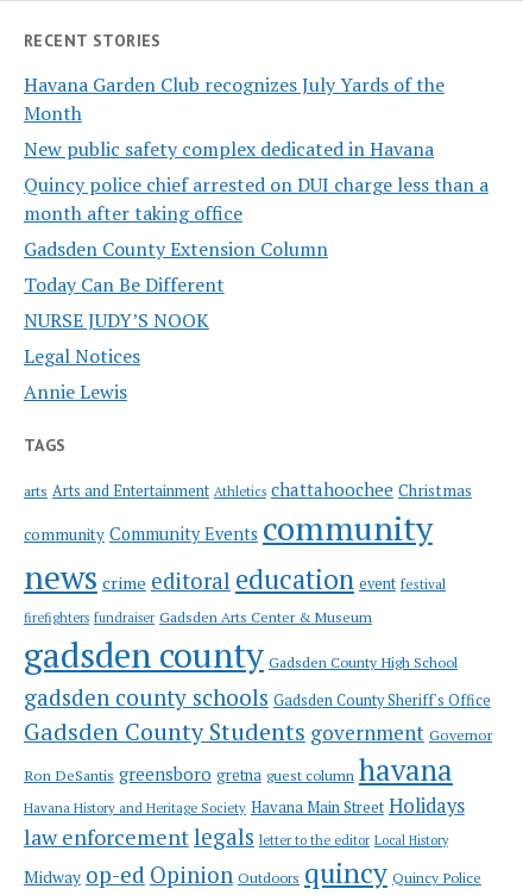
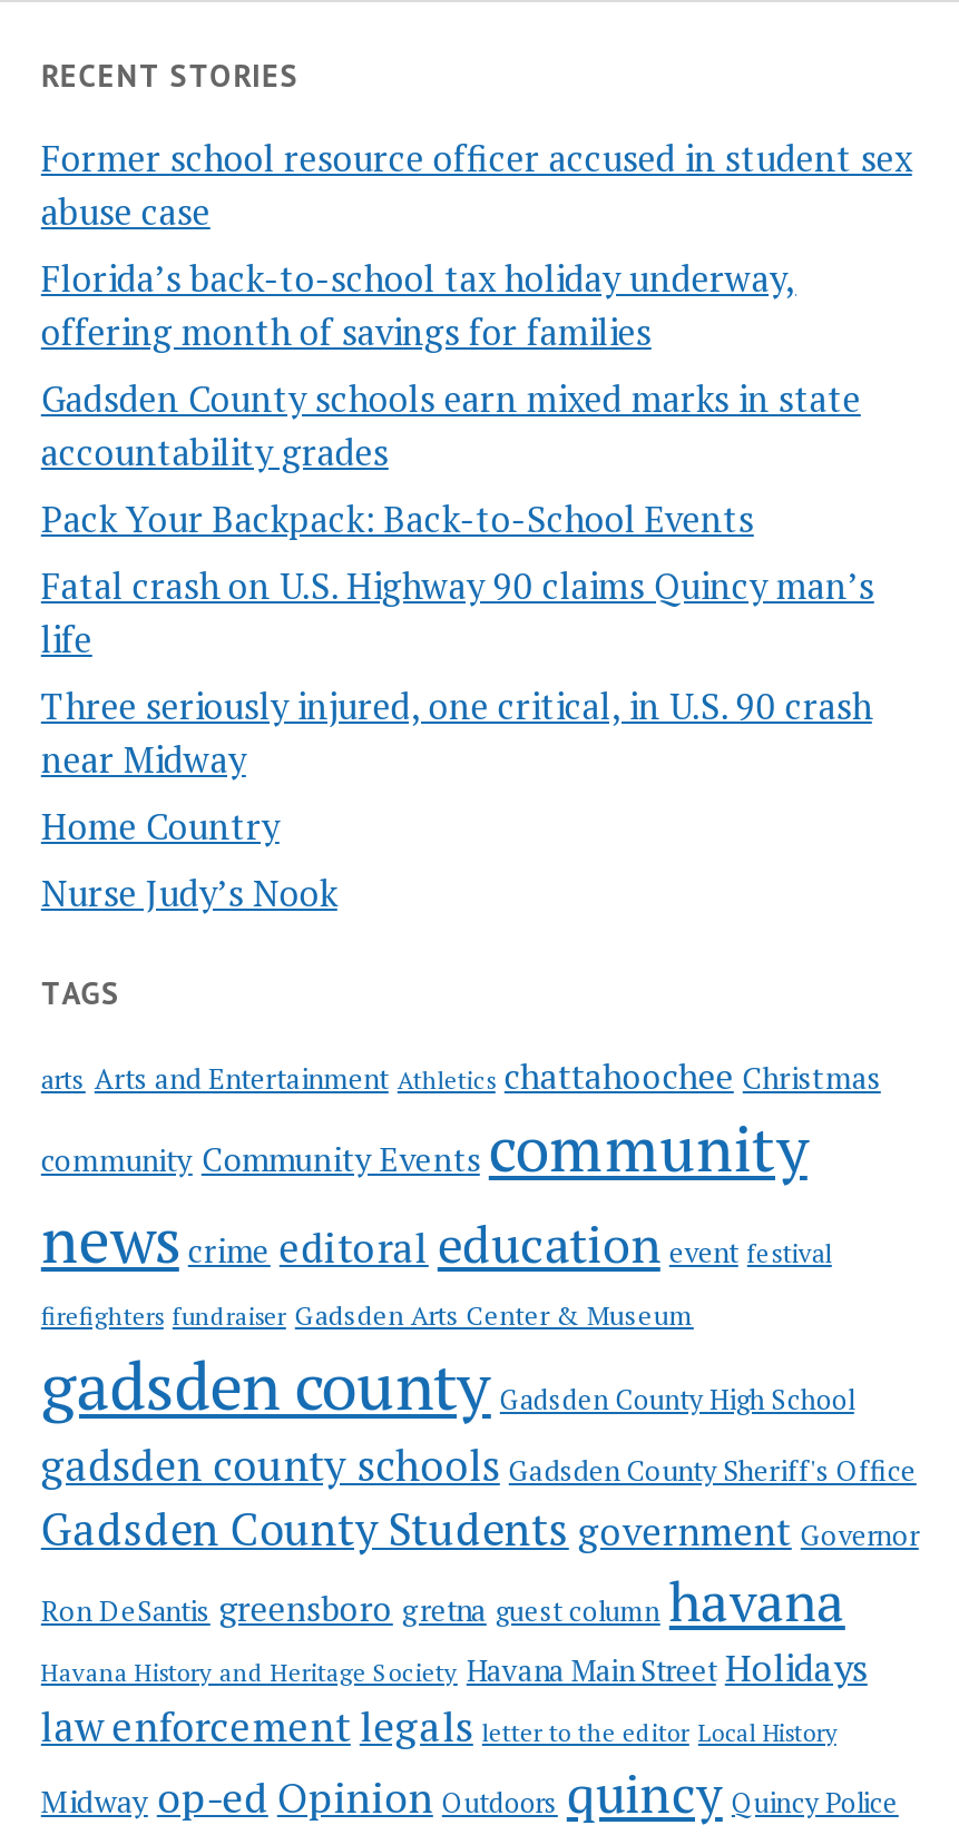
- Havana Garden Club recognizes July Yards of the
- Month
- New public safety complex dedicated in Havana
- Quincy police chief arrested on DUI charge less than a
- month after taking office
- Gadsden County Extension Column
- Today Can Be Different
- NURSE JUDY’S NOOK
- Legal Notices
- Annie Lewis
+ Former school resource officer accused in student sex
+ abuse case
+ Florida’s back-to-school tax holiday underway,
+ offering month of savings for families
+ Gadsden County schools earn mixed marks in state
+ accountability grades
+ Pack Your Backpack: Back-to-School Events
+ Fatal crash on U.S. Highway 90 claims Quincy man’s
+ life
+ Three seriously injured, one critical, in U.S. 90 crash
+ near Midway
+ Home Country
+ Nurse Judy’s Nook
